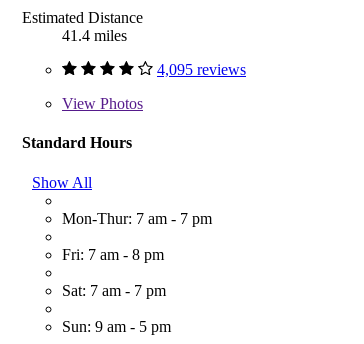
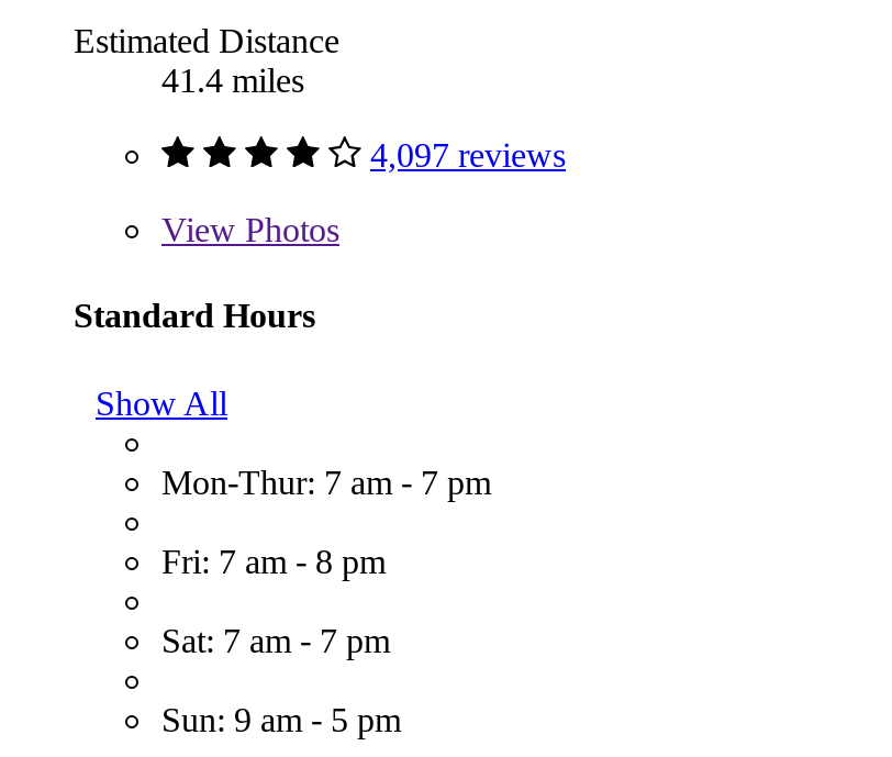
- 4,095 reviews
+ 4,097 reviews
